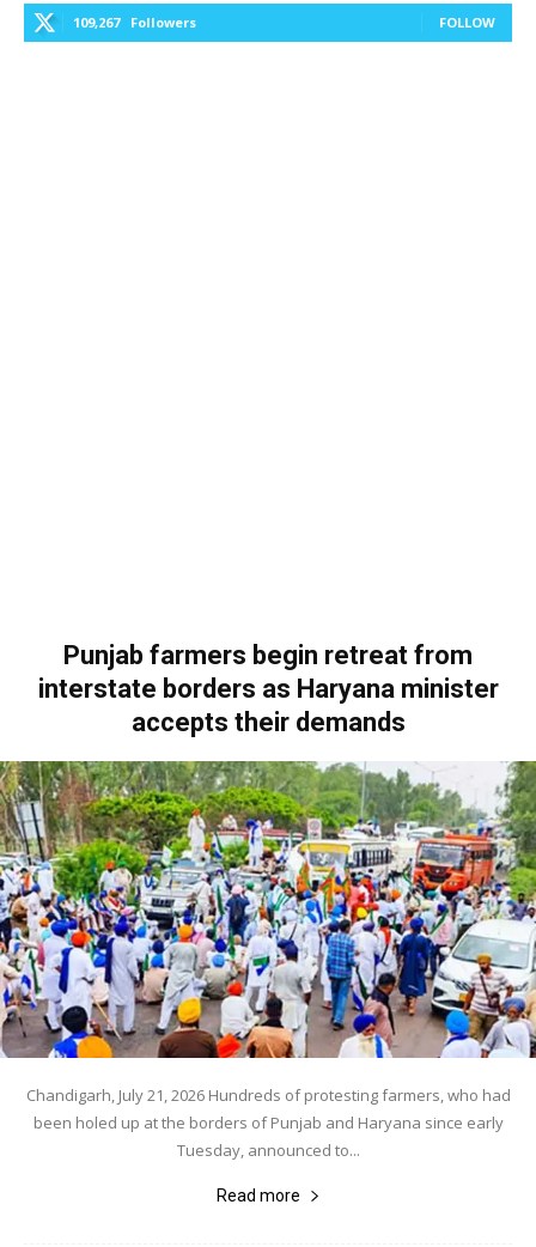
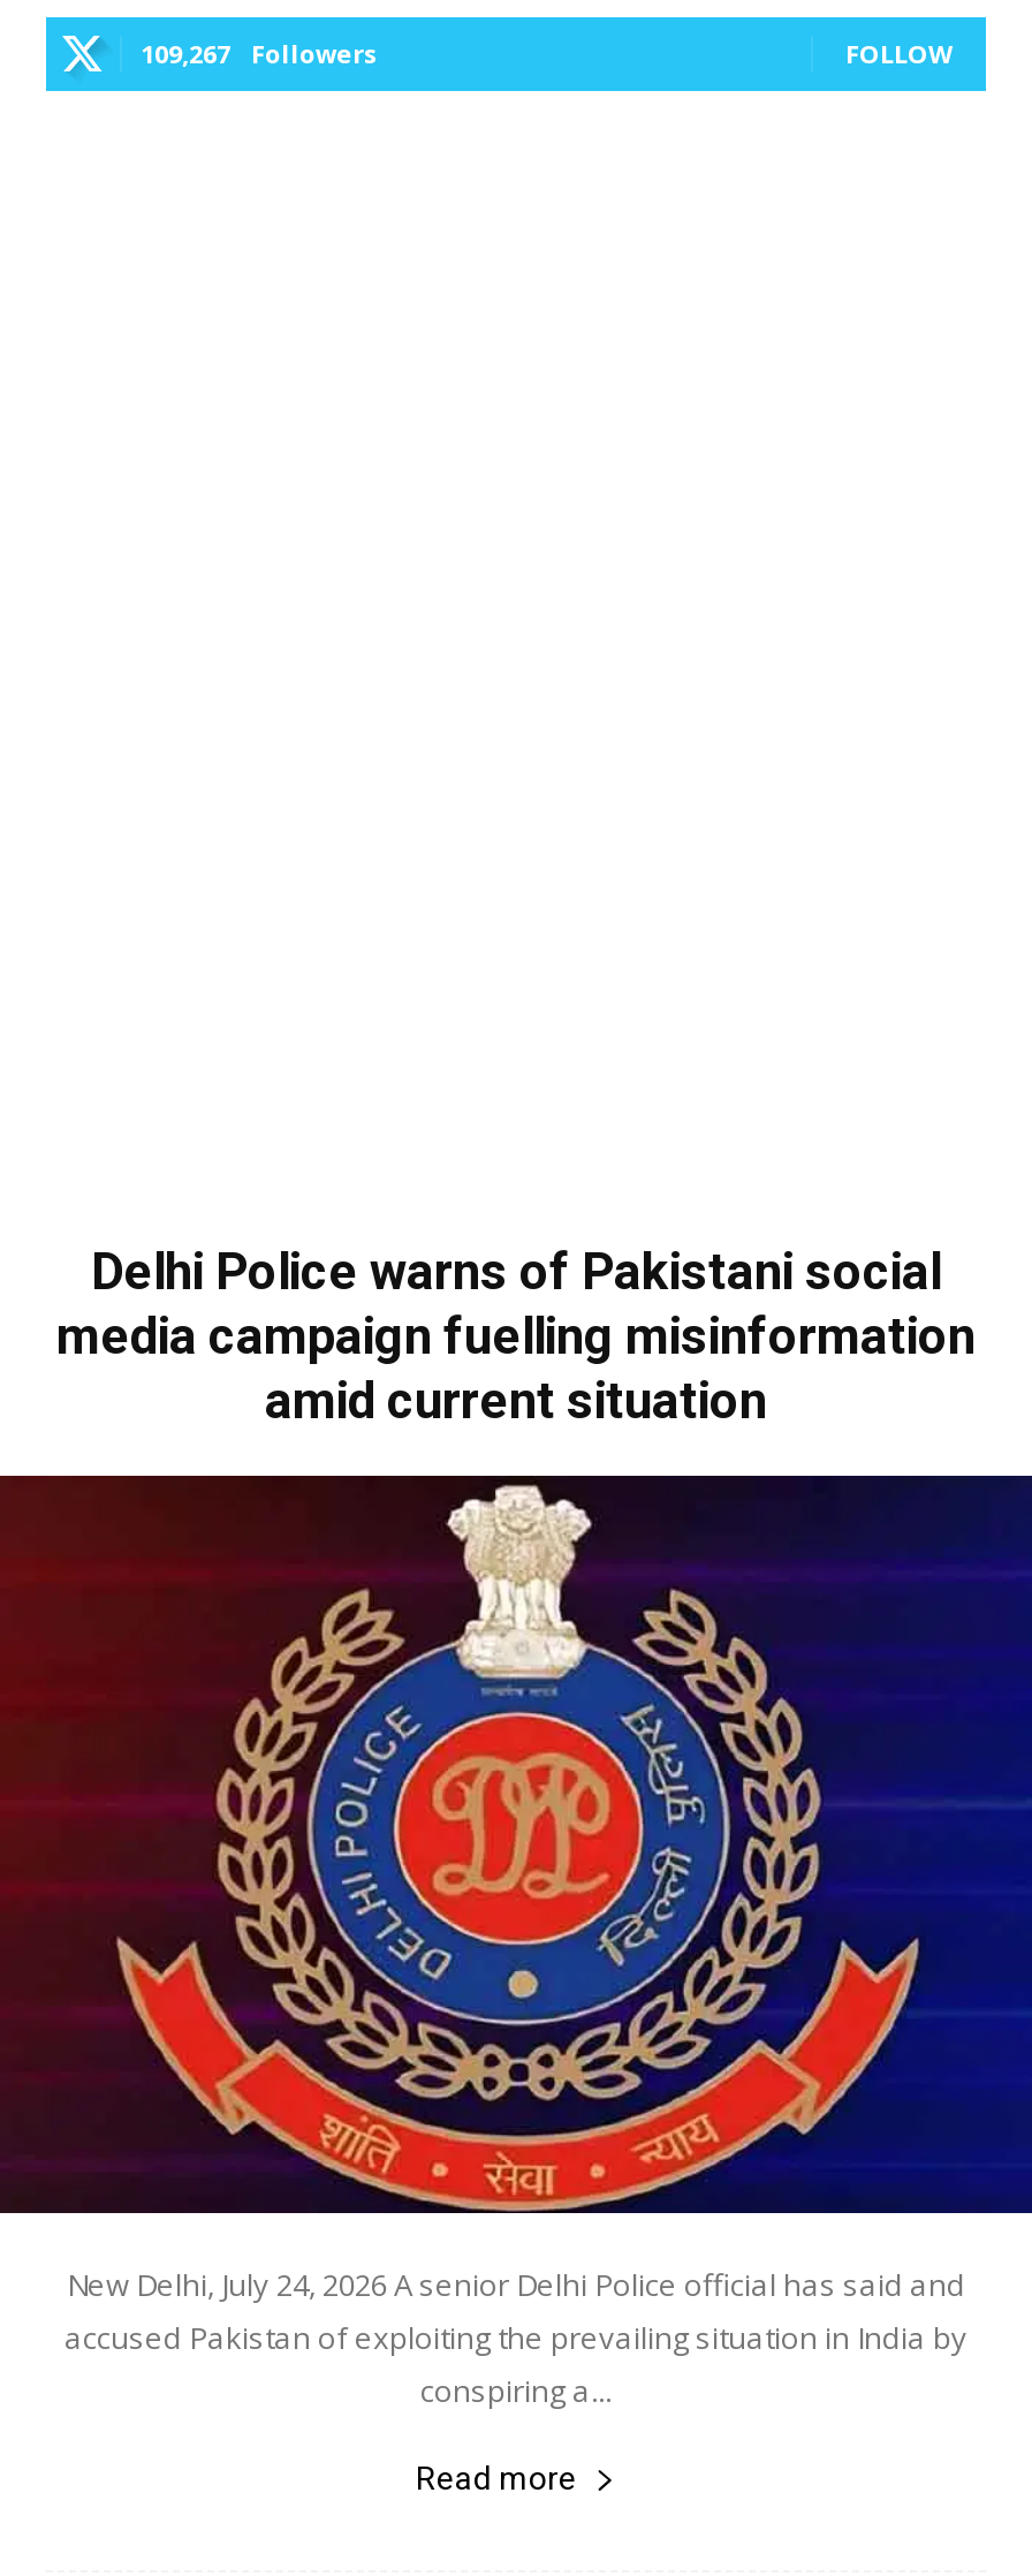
- Punjab farmers begin retreat from
- interstate borders as Haryana minister
- accepts their demands
+ Delhi Police warns of Pakistani social
+ media campaign fuelling misinformation
+ amid current situation

- [image]
- Chandigarh, July 21, 2026 Hundreds of protesting farmers, who had
- been holed up at the borders of Punjab and Haryana since early
- Tuesday, announced to...
+ [image]
+ New Delhi, July 24, 2026 A senior Delhi Police official has said and
+ accused Pakistan of exploiting the prevailing situation in India by
+ conspiring a...
